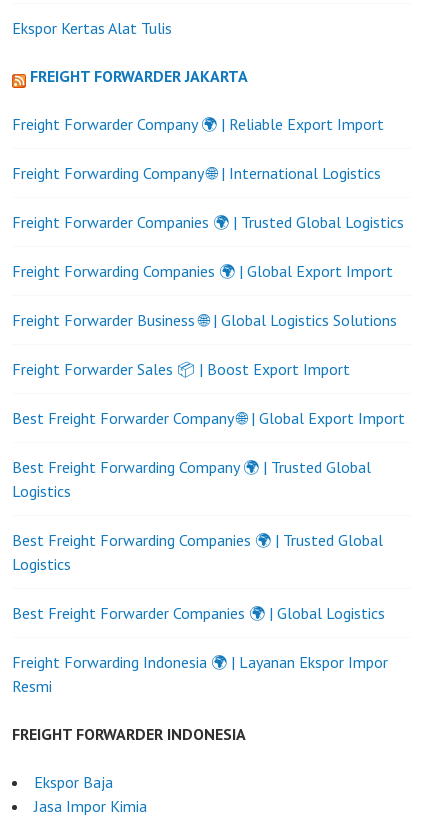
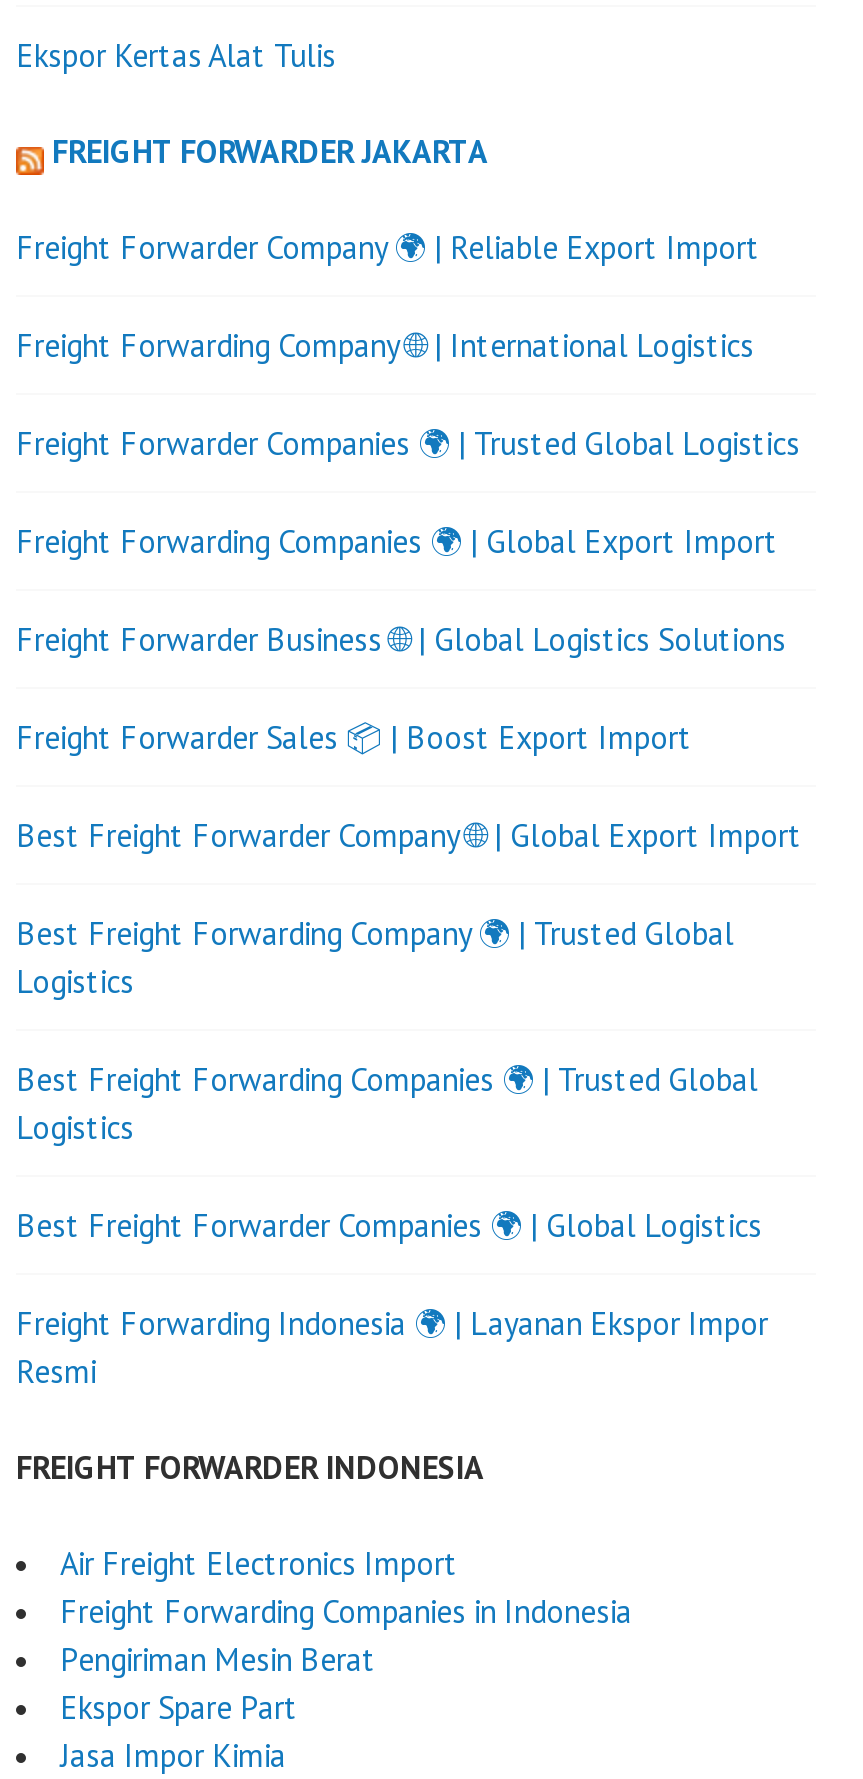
- Ekspor Baja
+ Air Freight Electronics Import
+ Freight Forwarding Companies in Indonesia
+ Pengiriman Mesin Berat
+ Ekspor Spare Part
